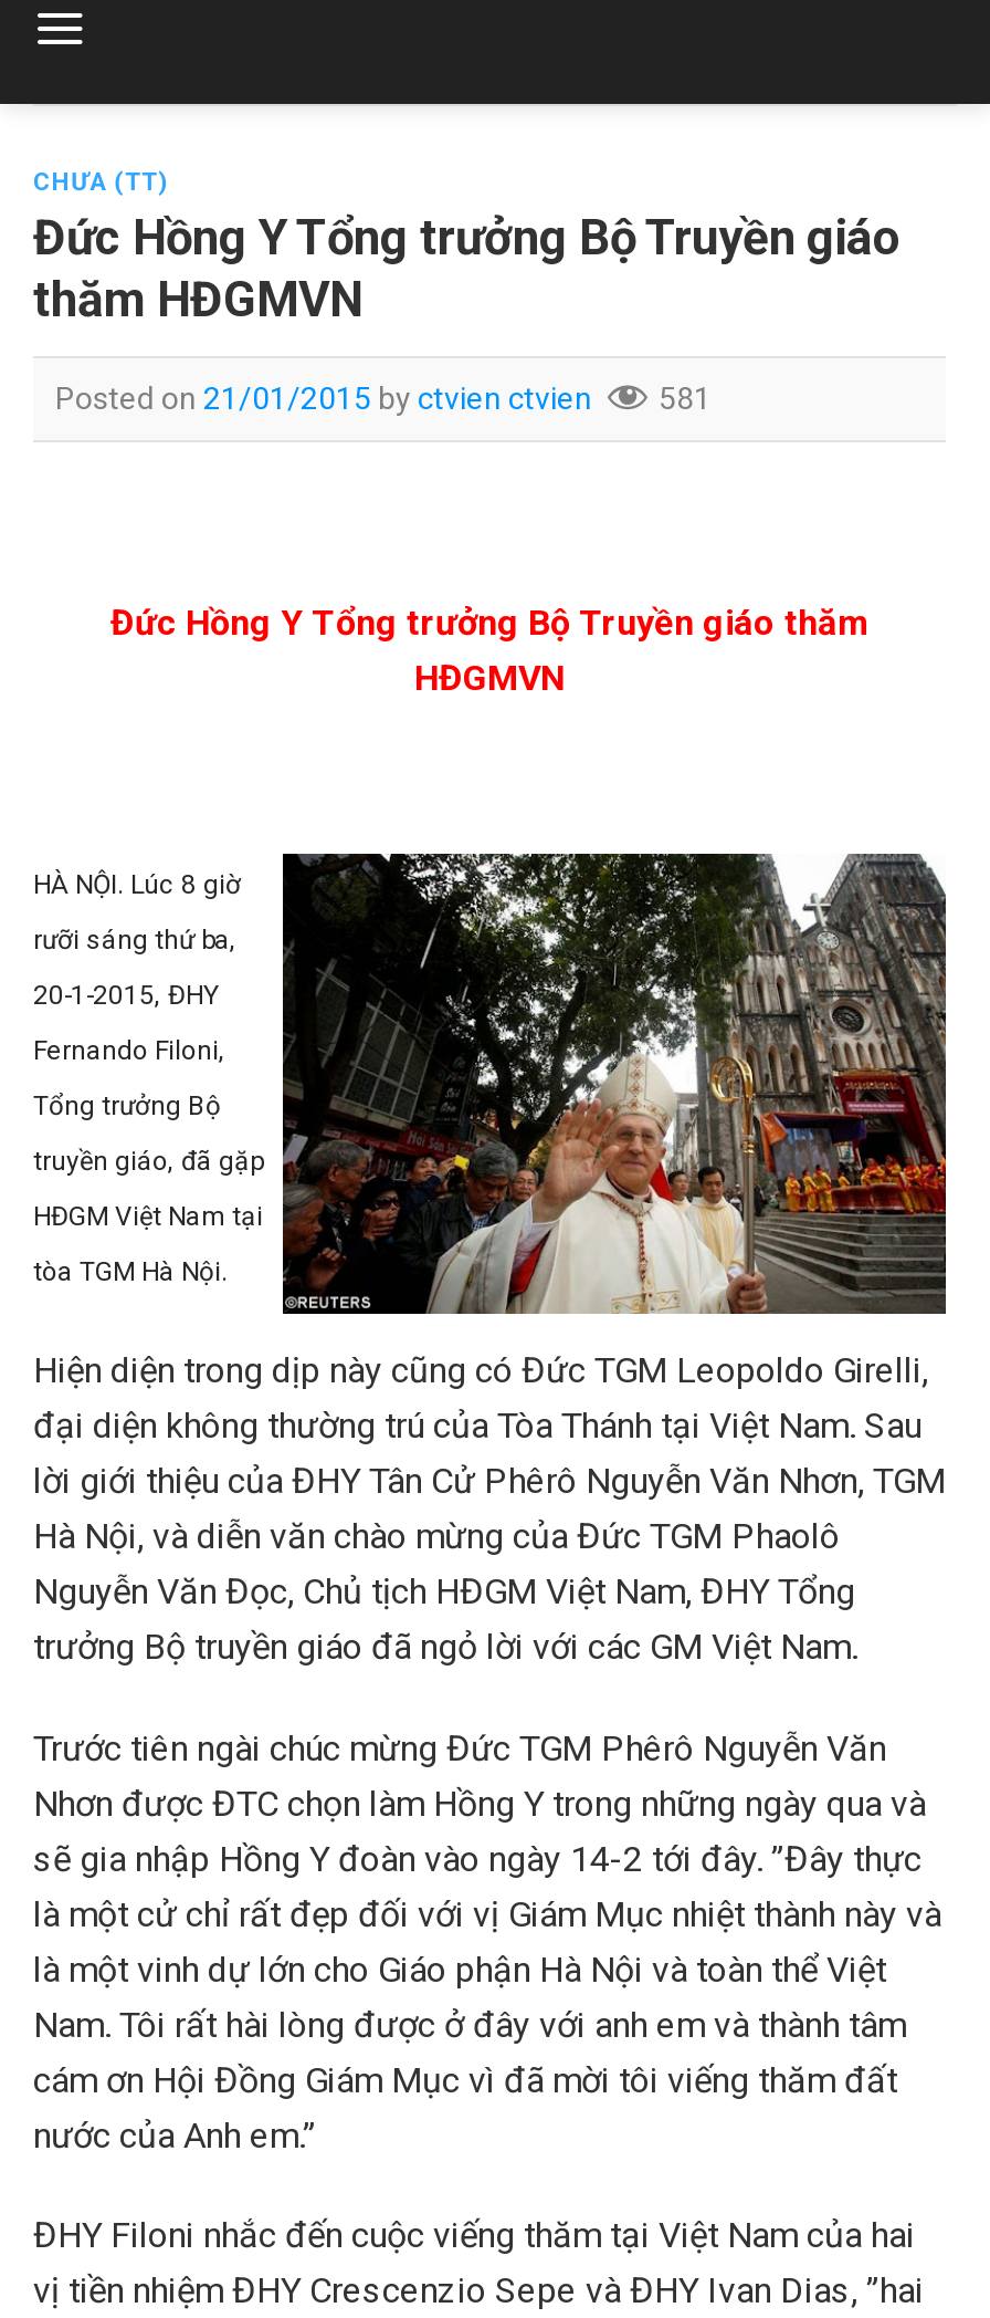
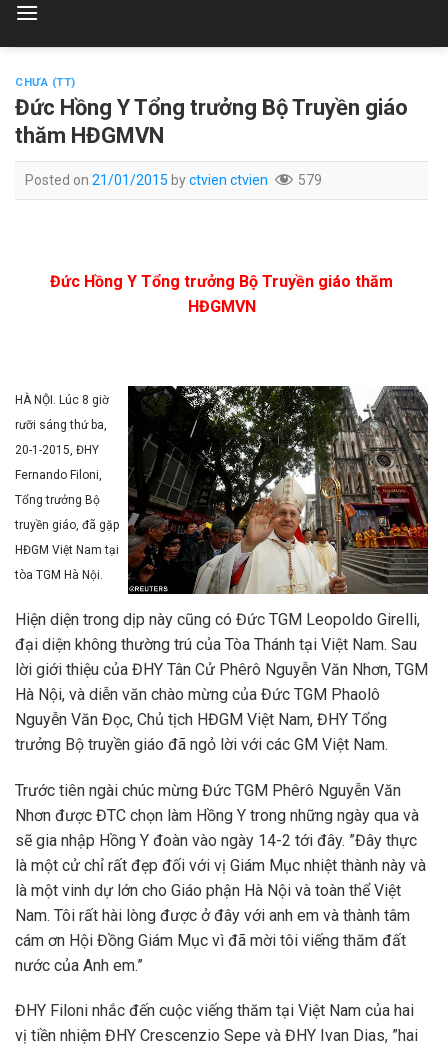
- Posted on 21/01/2015 by ctvien ctvien 581
+ Posted on 21/01/2015 by ctvien ctvien 579
